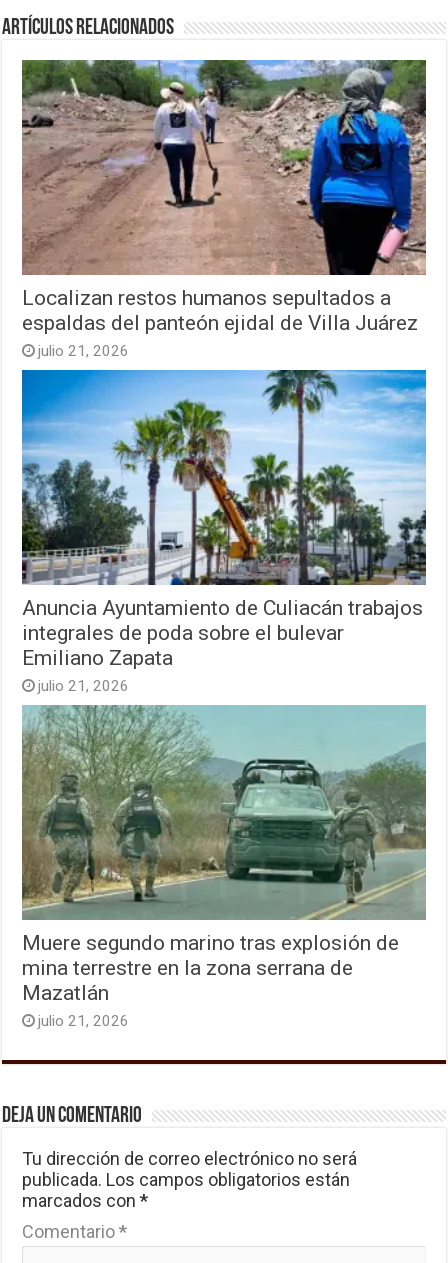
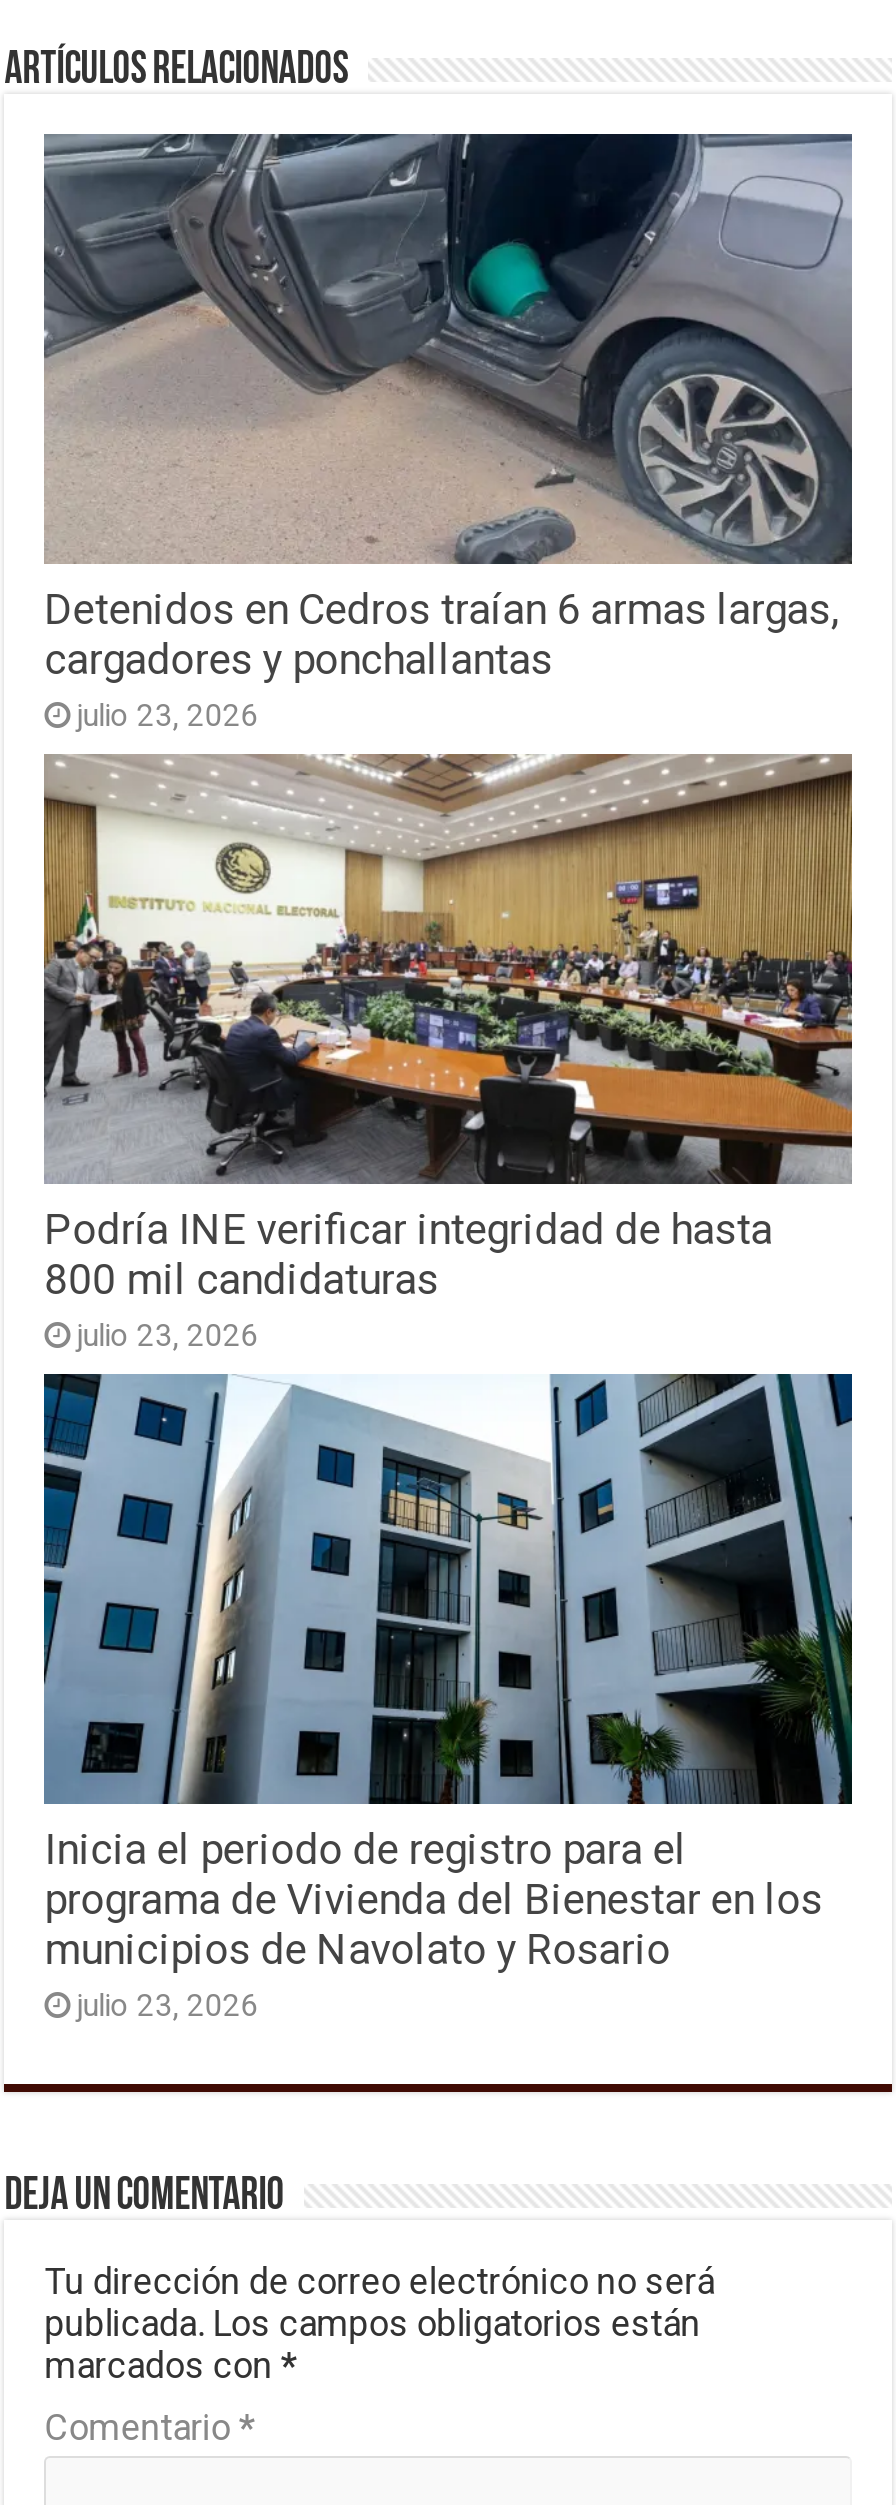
- [image]
- Localizan restos humanos sepultados a
- espaldas del panteón ejidal de Villa Juárez
- julio 21, 2026
+ [image]
+ Detenidos en Cedros traían 6 armas largas,
+ cargadores y ponchallantas
+ julio 23, 2026

- [image]
- Anuncia Ayuntamiento de Culiacán trabajos
- integrales de poda sobre el bulevar
- Emiliano Zapata
- julio 21, 2026
+ [image]
+ Podría INE verificar integridad de hasta
+ 800 mil candidaturas
+ julio 23, 2026

- [image]
- Muere segundo marino tras explosión de
- mina terrestre en la zona serrana de
- Mazatlán
- julio 21, 2026
+ [image]
+ Inicia el periodo de registro para el
+ programa de Vivienda del Bienestar en los
+ municipios de Navolato y Rosario
+ julio 23, 2026
